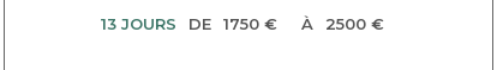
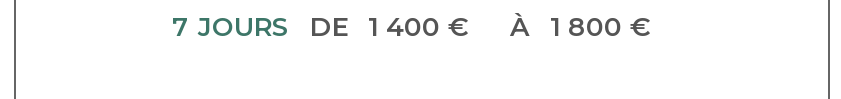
- 13 JOURS
+ 7 JOURS

- 1750 €
+ 1 400 €

- 2500 €
+ 1 800 €
